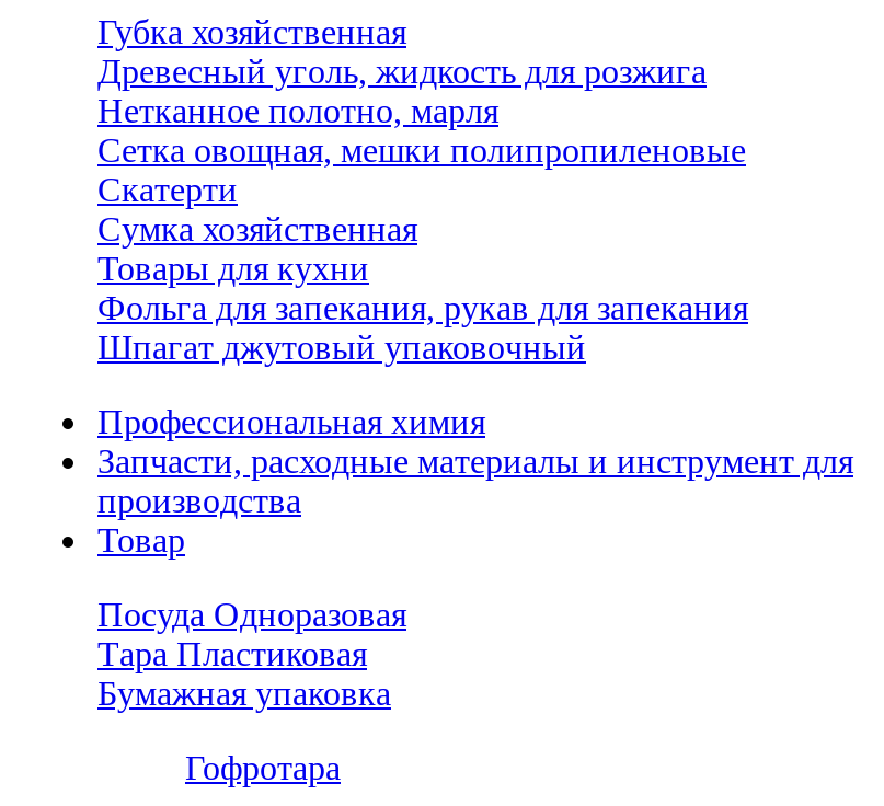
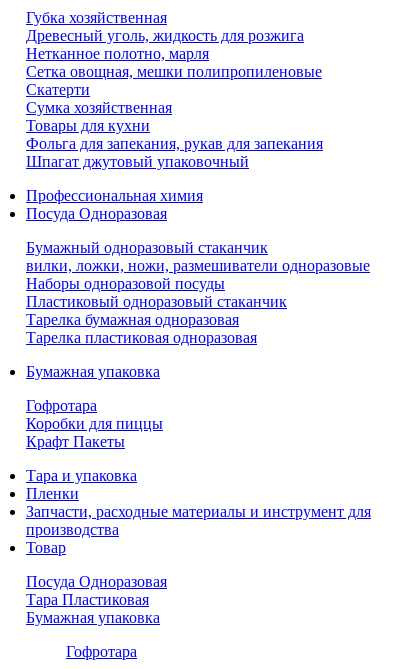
+ Посуда Одноразовая
+ Бумажный одноразовый стаканчик
+ вилки, ложки, ножи, размешиватели одноразовые
+ Наборы одноразовой посуды
+ Пластиковый одноразовый стаканчик
+ Тарелка бумажная одноразовая
+ Тарелка пластиковая одноразовая
+ Бумажная упаковка
+ Гофротара
+ Коробки для пиццы
+ Крафт Пакеты
+ Тара и упаковка
+ Пленки
